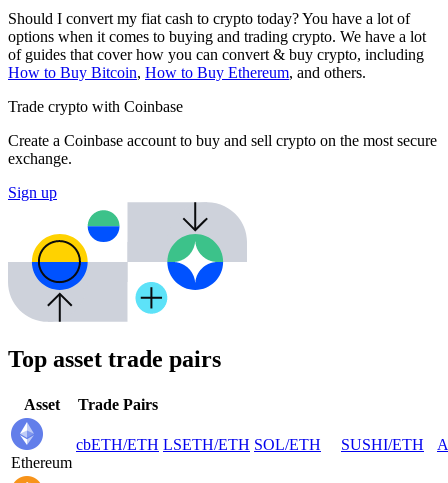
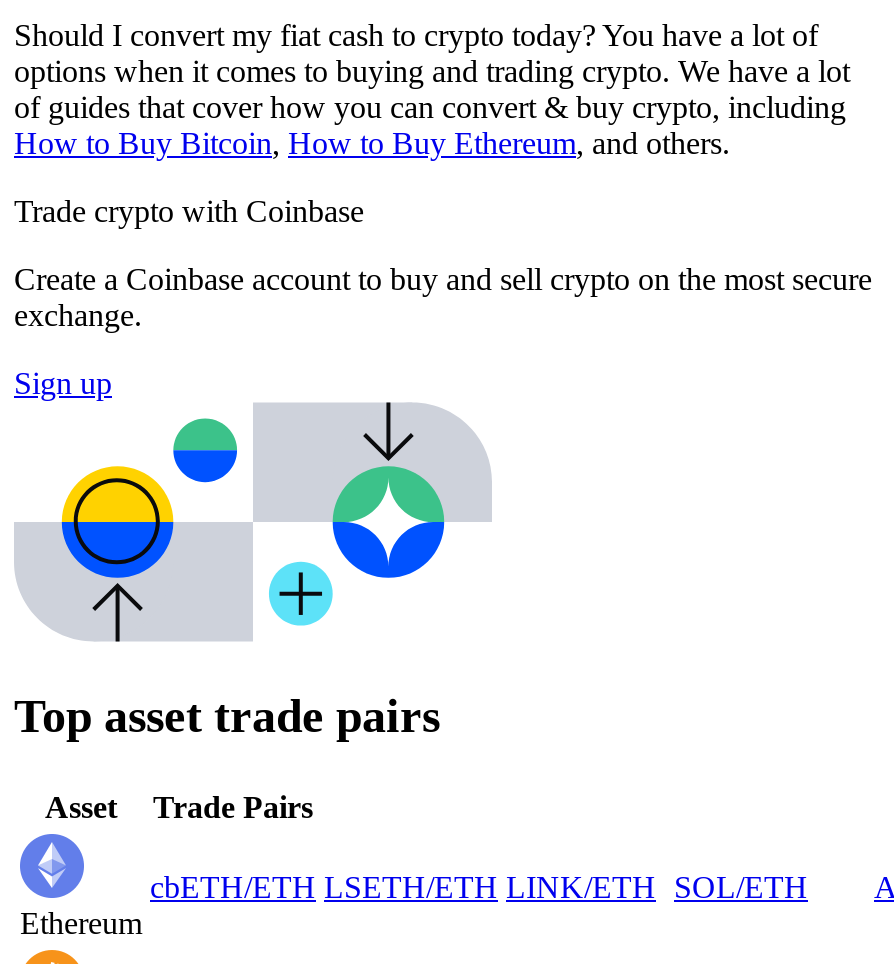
- cbETH/ETH LSETH/ETH SOL /ETH
- SUSHI/ETH
+ cbETH/ETH LSETH/ETH LINK/ETH SOL /ETH
